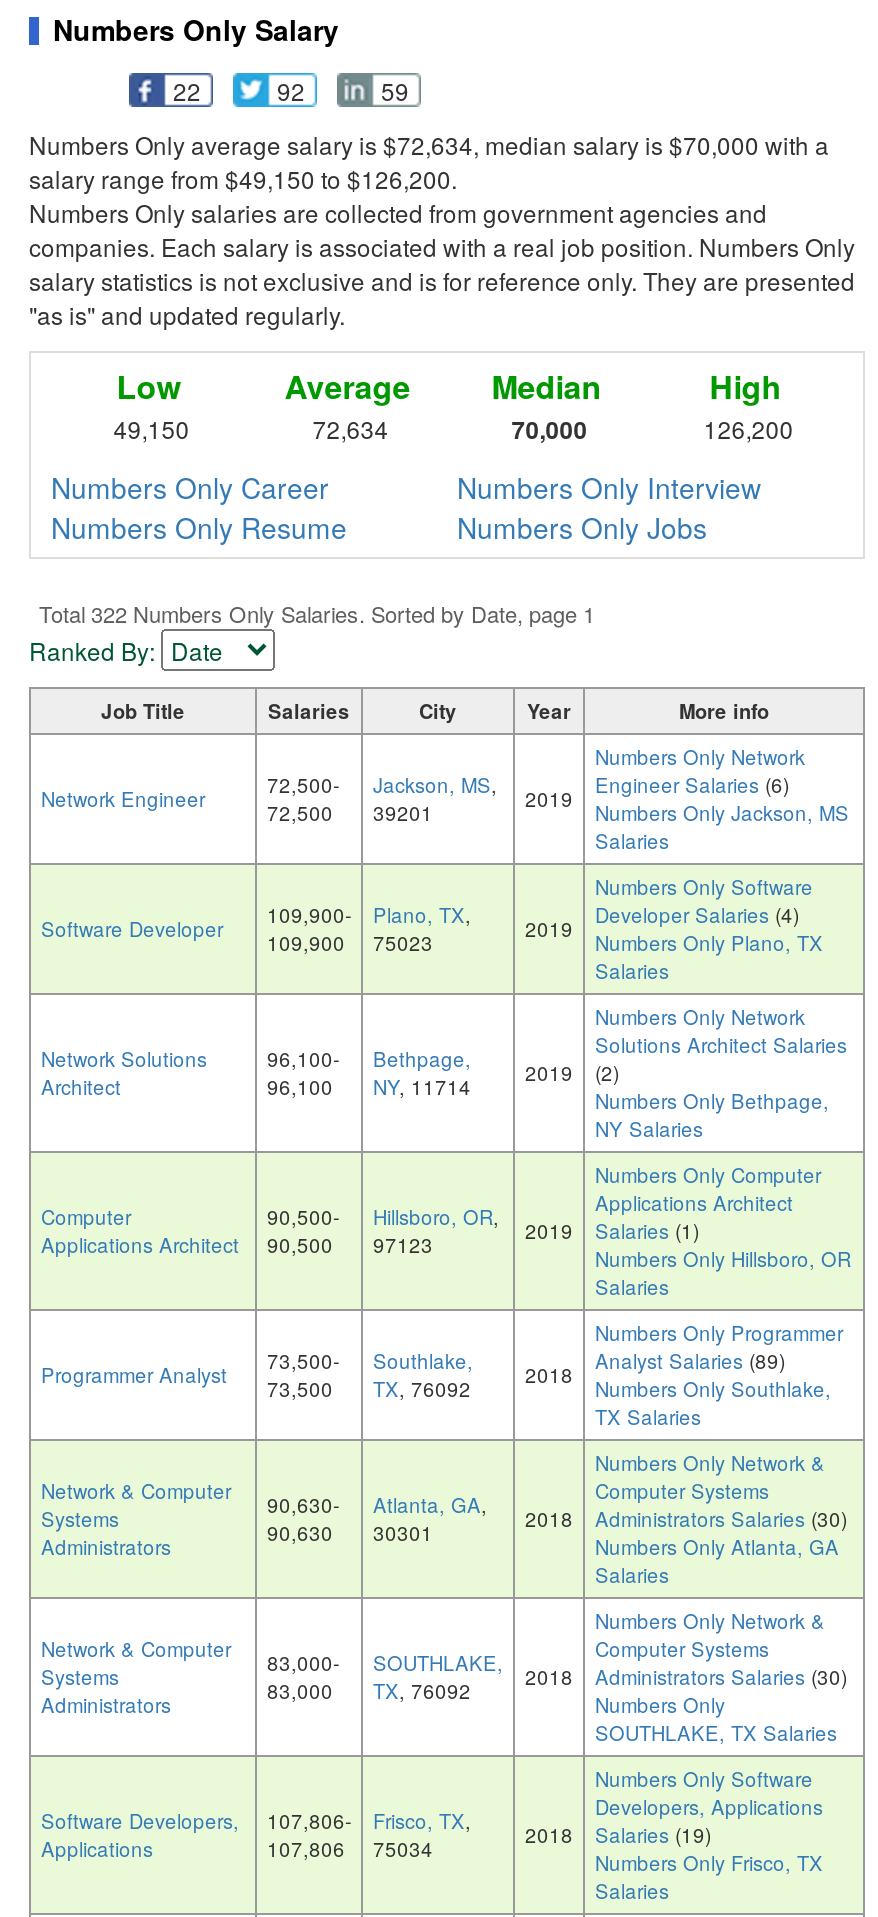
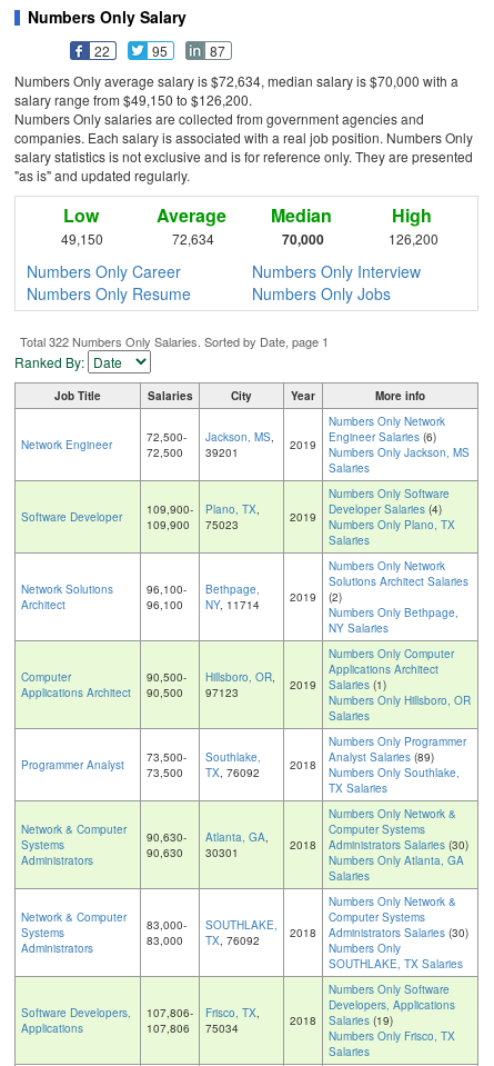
- 92
+ 95

- 59
+ 87
